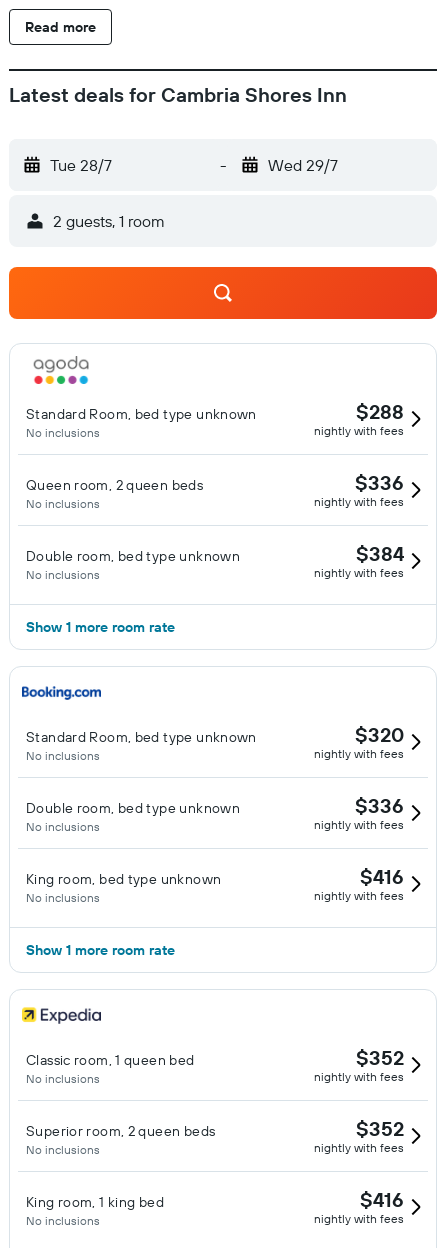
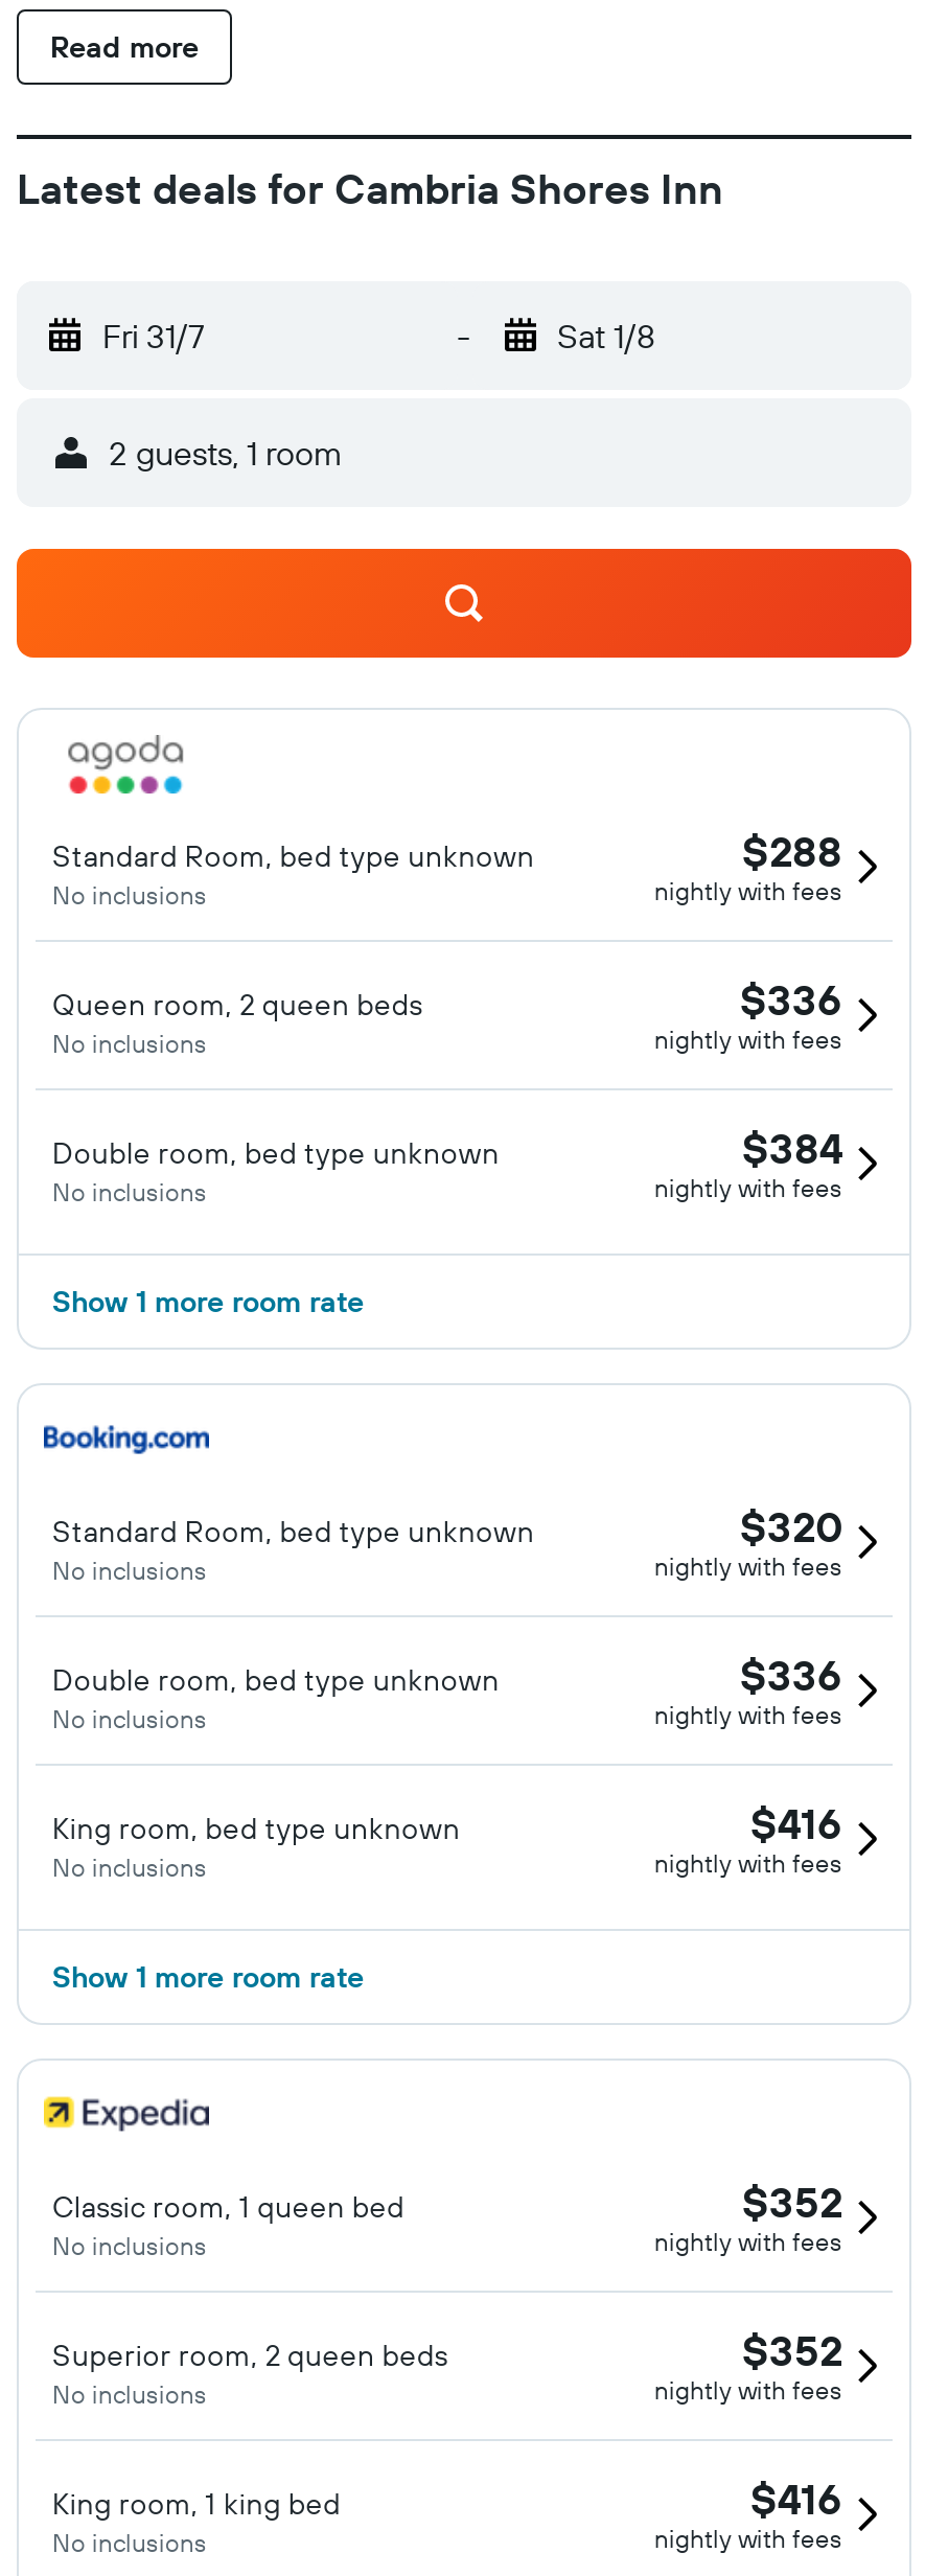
- Tue 28/7
+ Fri 31/7

- Wed 29/7
+ Sat 1/8
